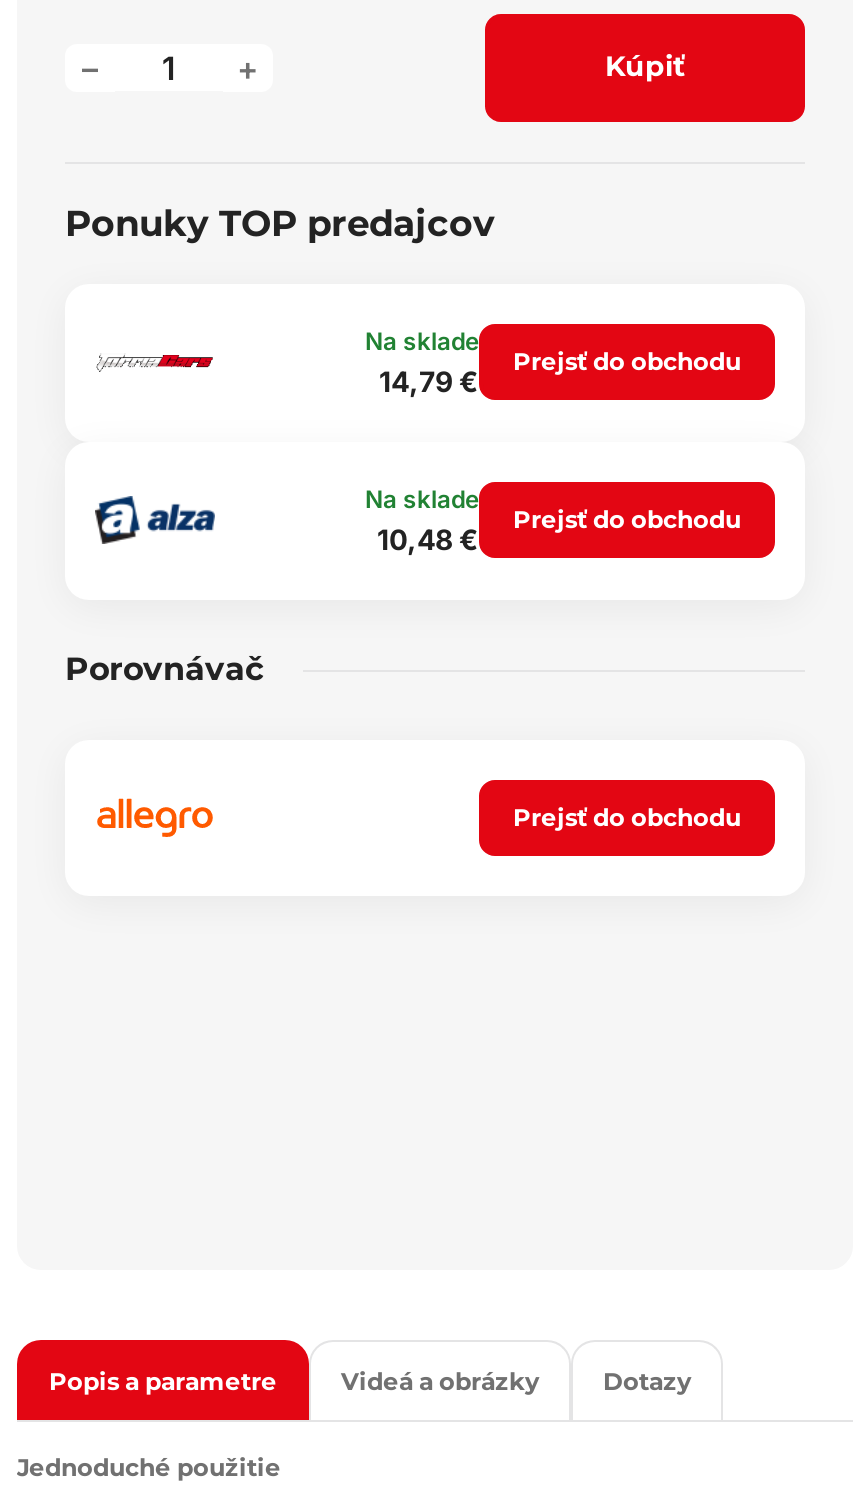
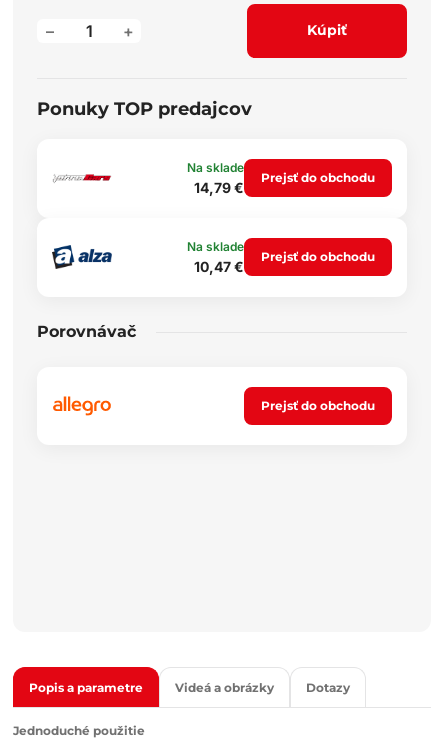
- 10,48 €
+ 10,47 €
